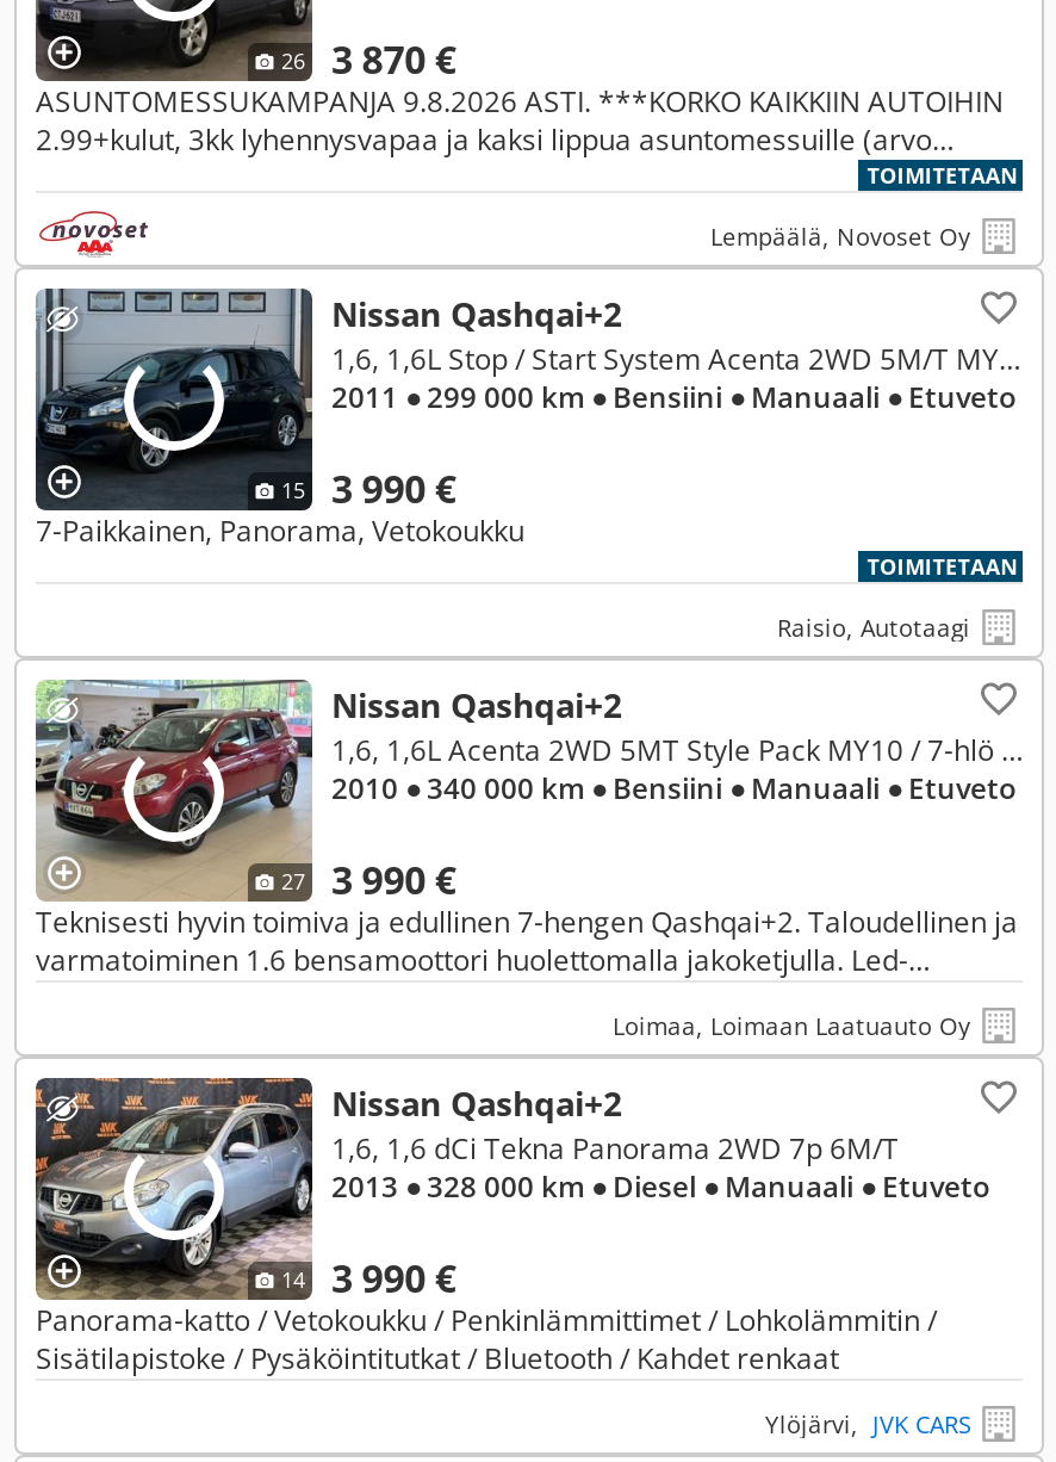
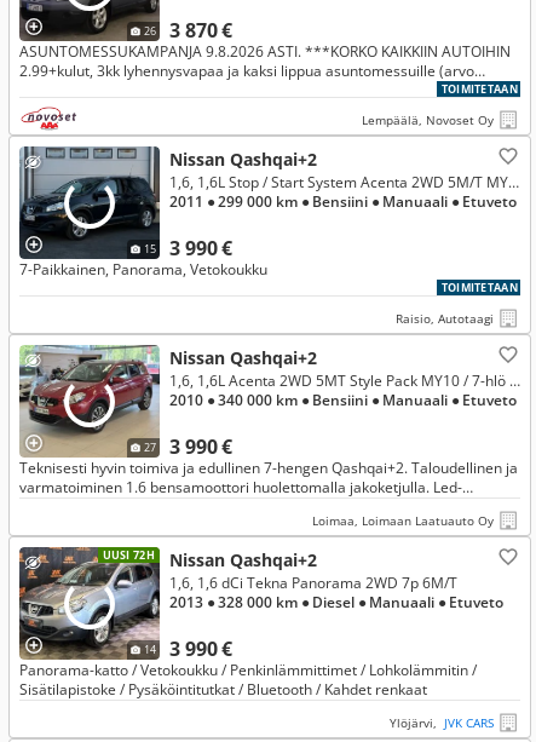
+ UUSI 72H
